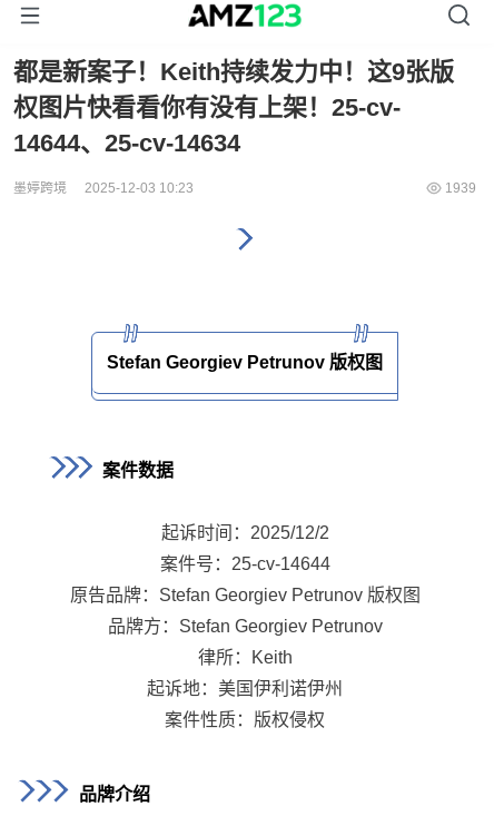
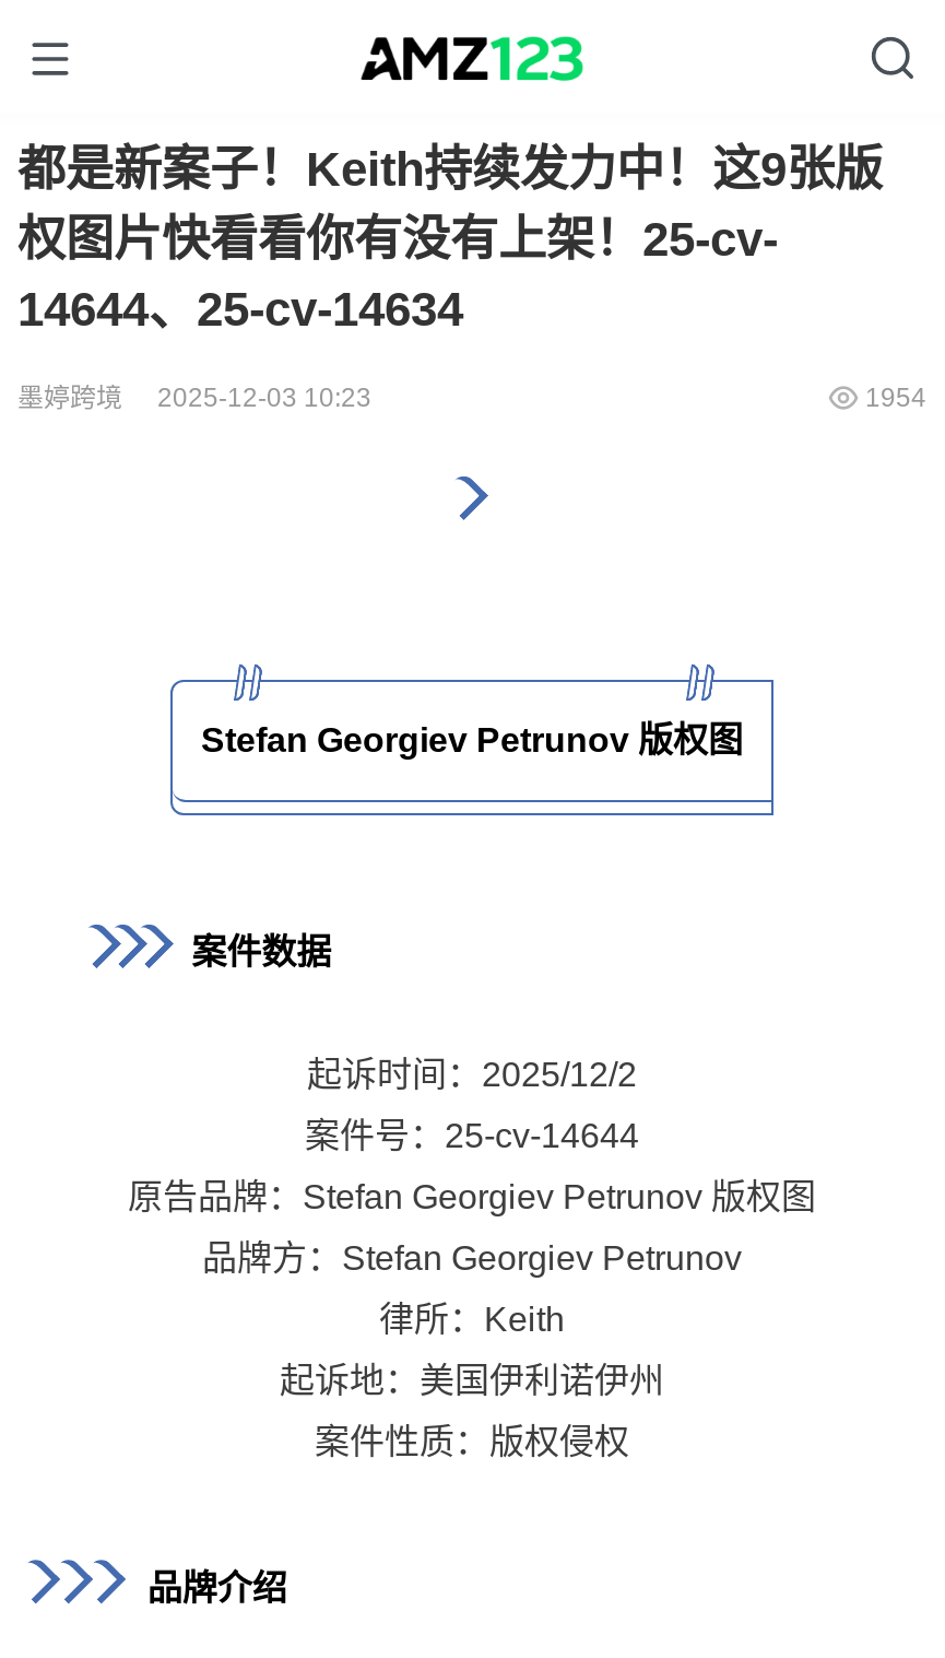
- 1939
+ 1954
